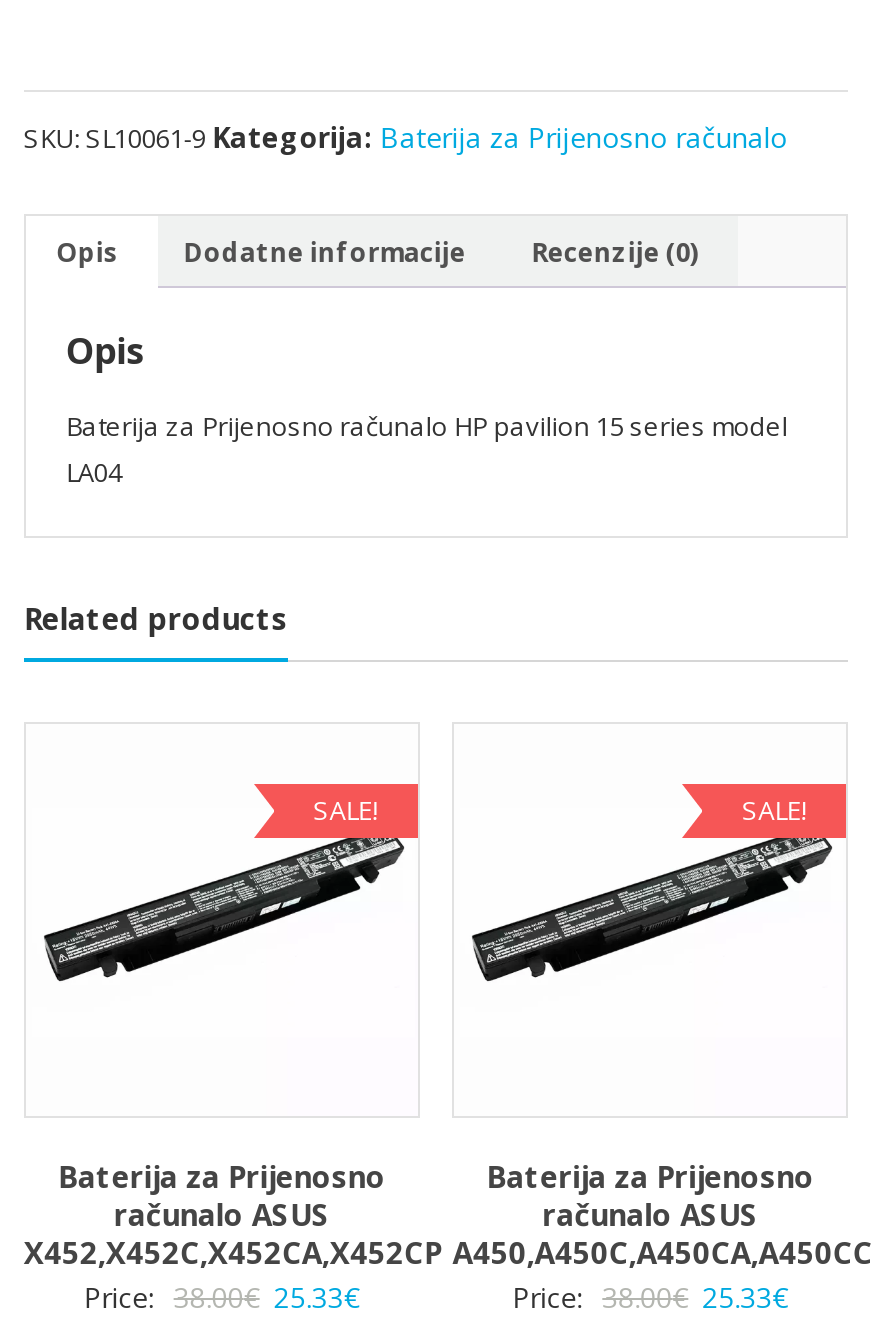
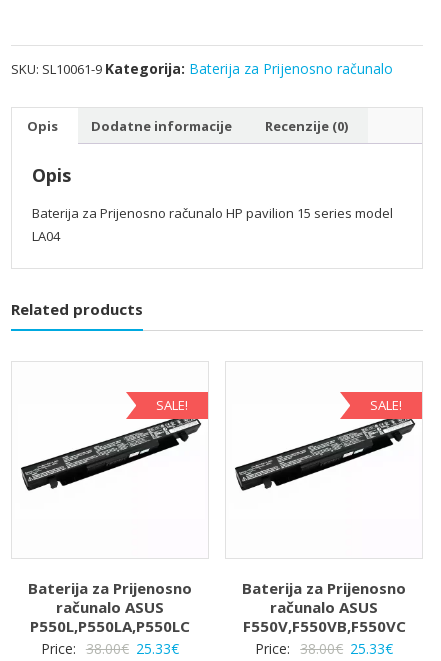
- X452,X452C,X452CA,X452CP
+ P550L,P550LA,P550LC

- A450,A450C,A450CA,A450CC
+ F550V,F550VB,F550VC
